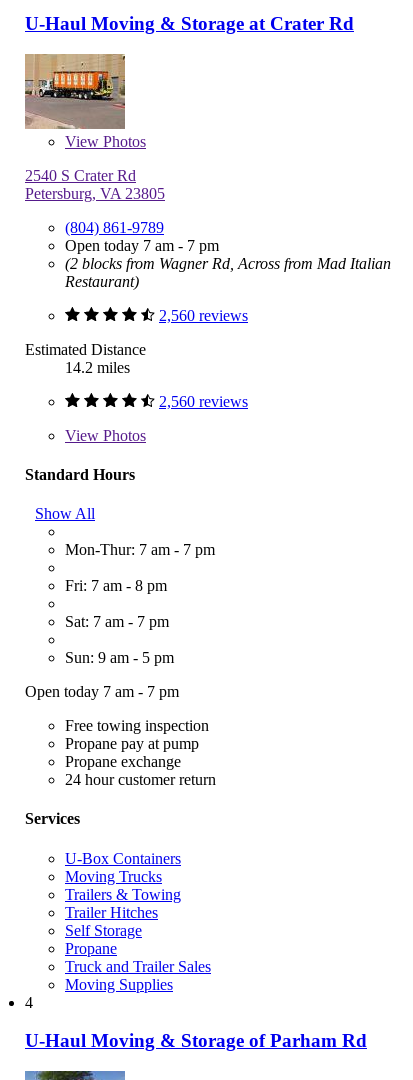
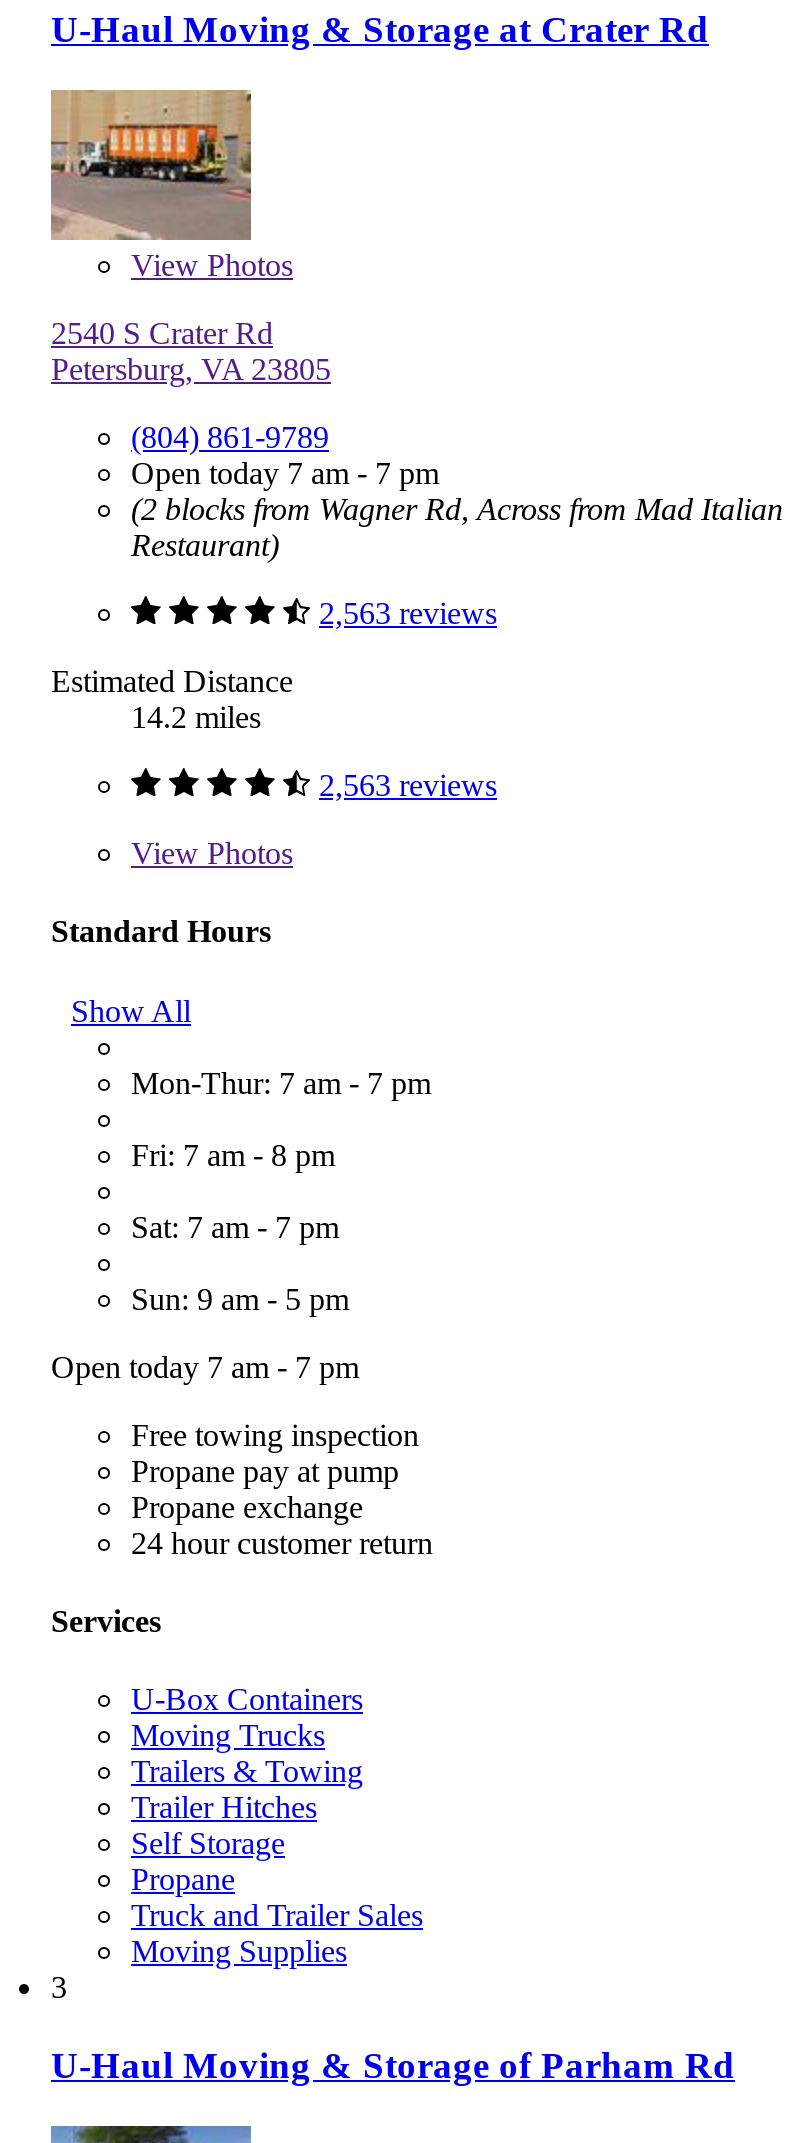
- 2,560 reviews
+ 2,563 reviews

- 2,560 reviews
+ 2,563 reviews

- 4
+ 3
